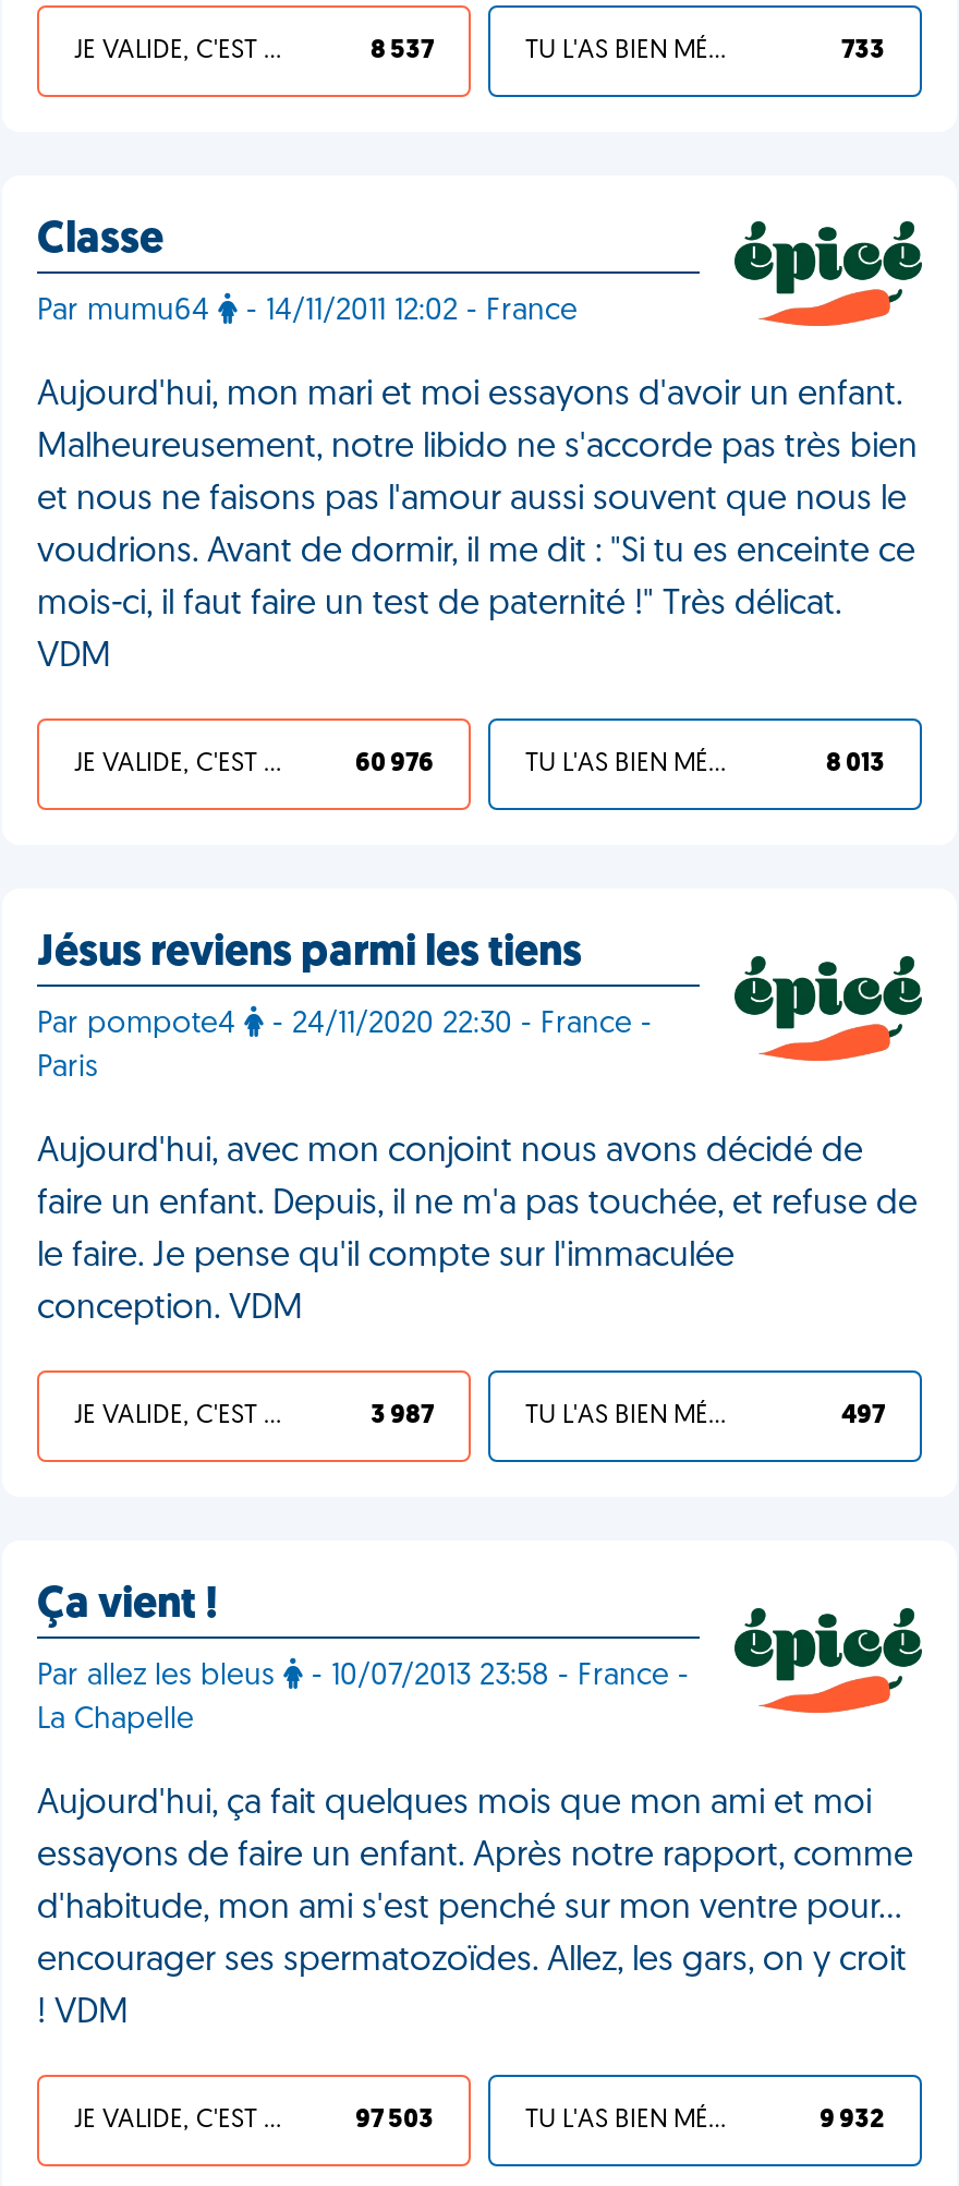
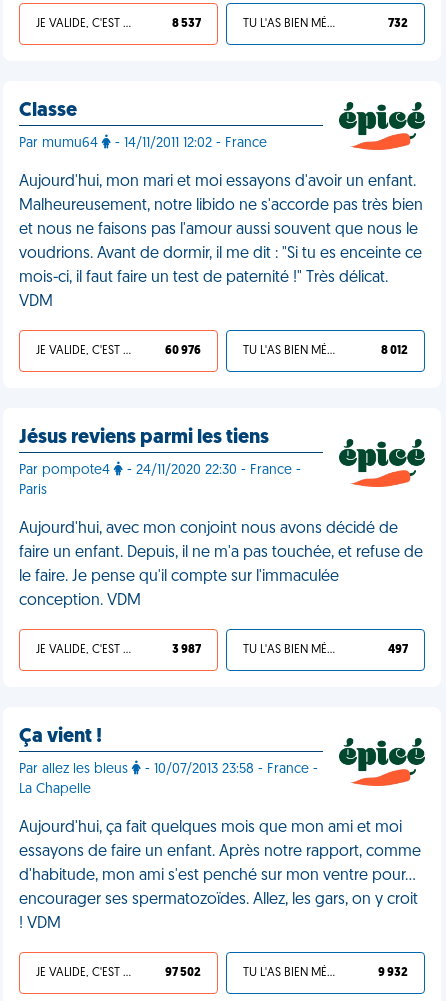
- 733
+ 732

- 8 013
+ 8 012

- 97 503
+ 97 502
